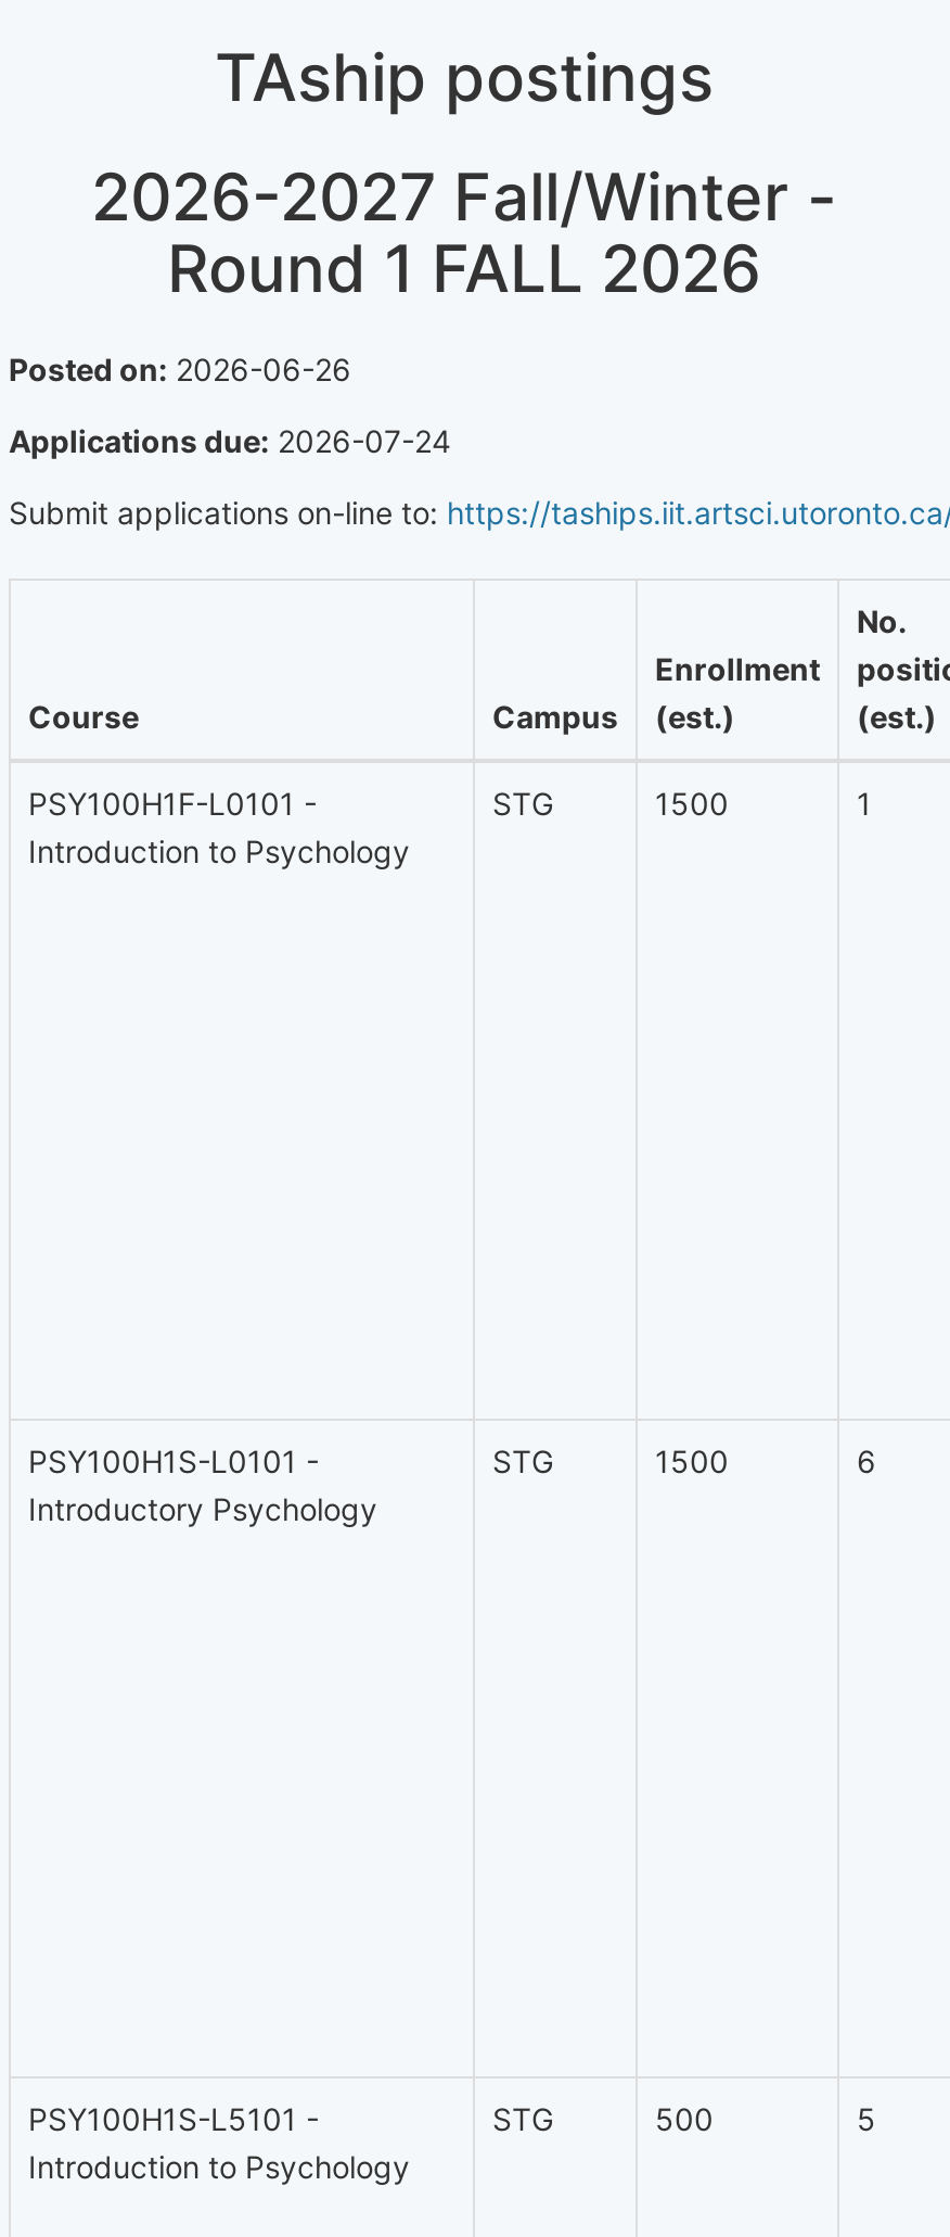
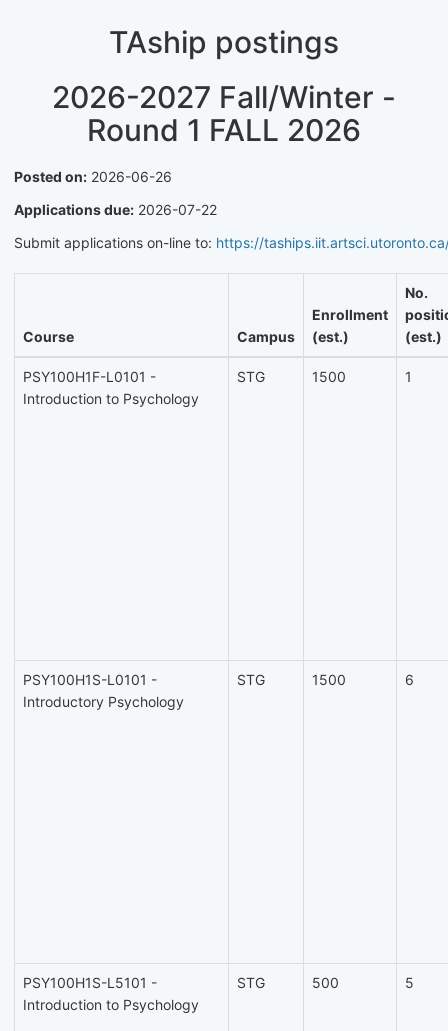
- Applications due: 2026-07-24
+ Applications due: 2026-07-22
